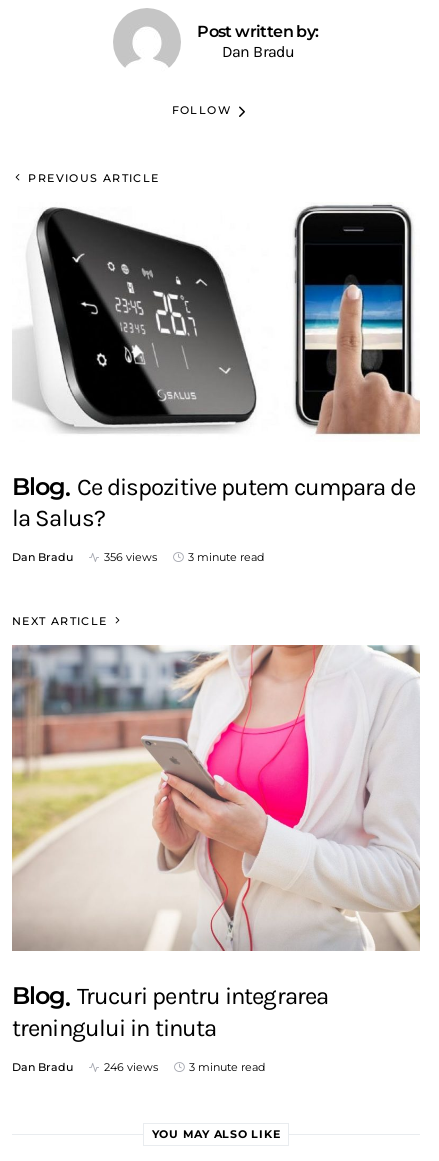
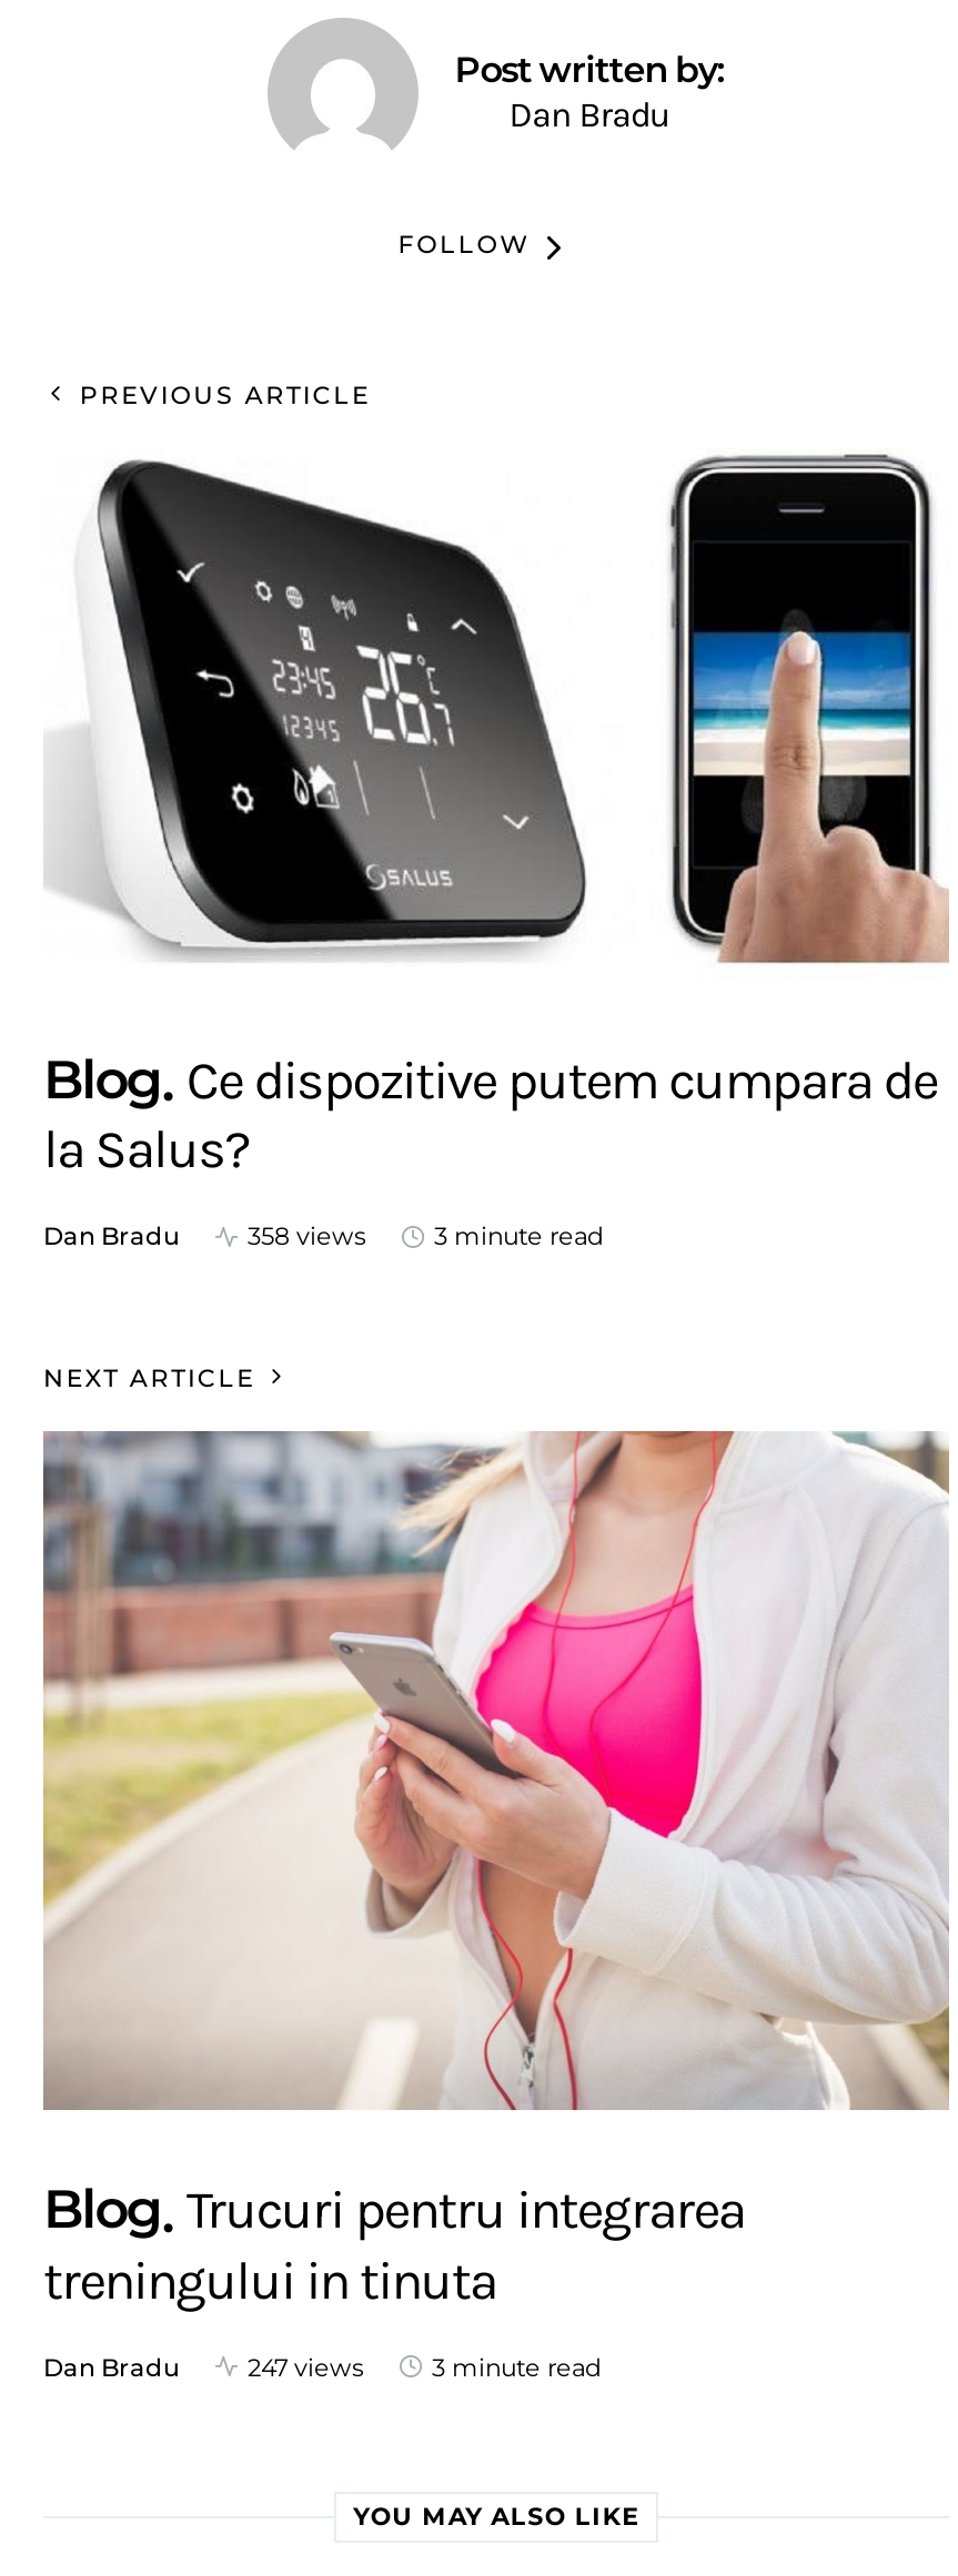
- 356 views
+ 358 views

- 246 views
+ 247 views
